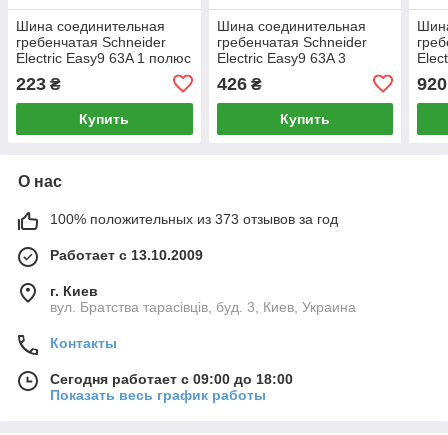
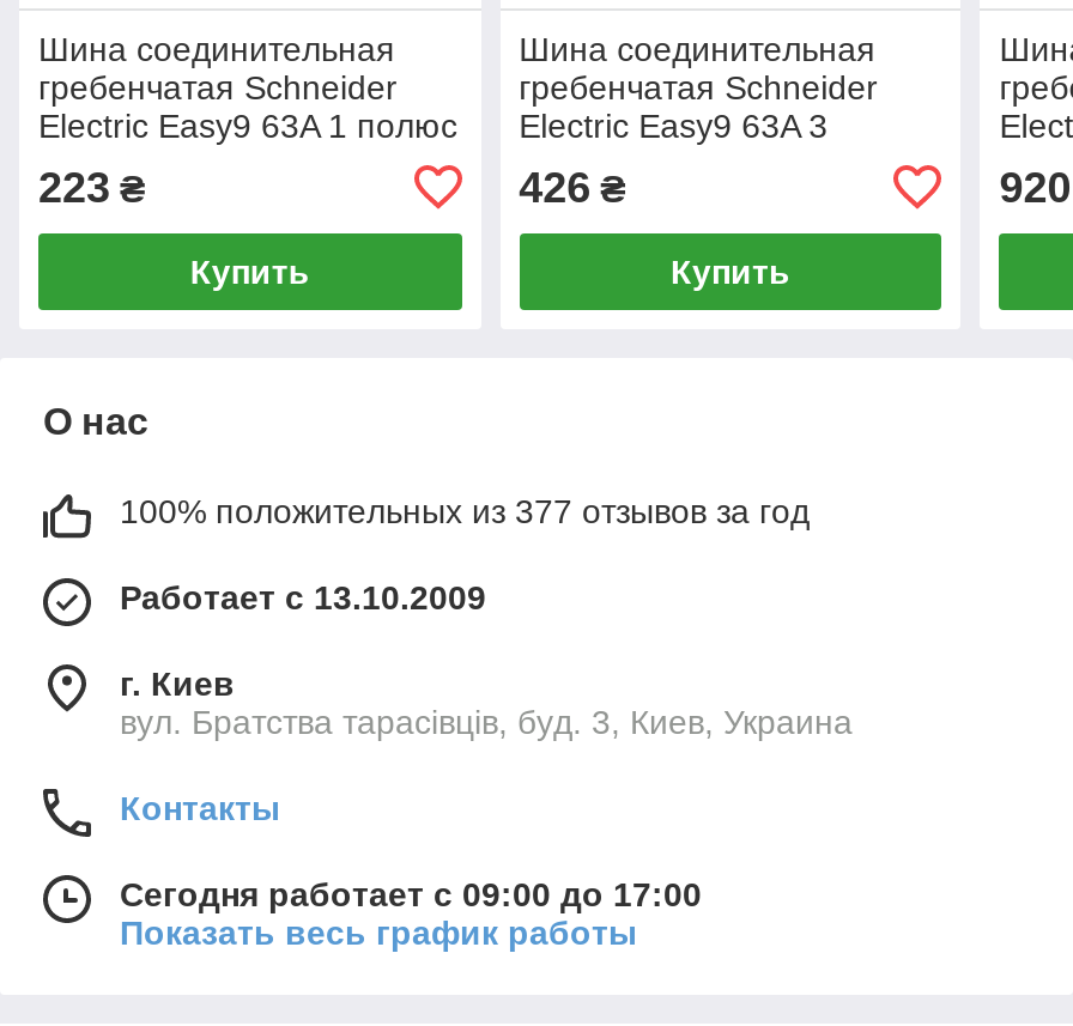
- 100% положительных из 373 отзывов за год
+ 100% положительных из 377 отзывов за год

- Сегодня работает с 09:00 до 18:00
+ Сегодня работает с 09:00 до 17:00
